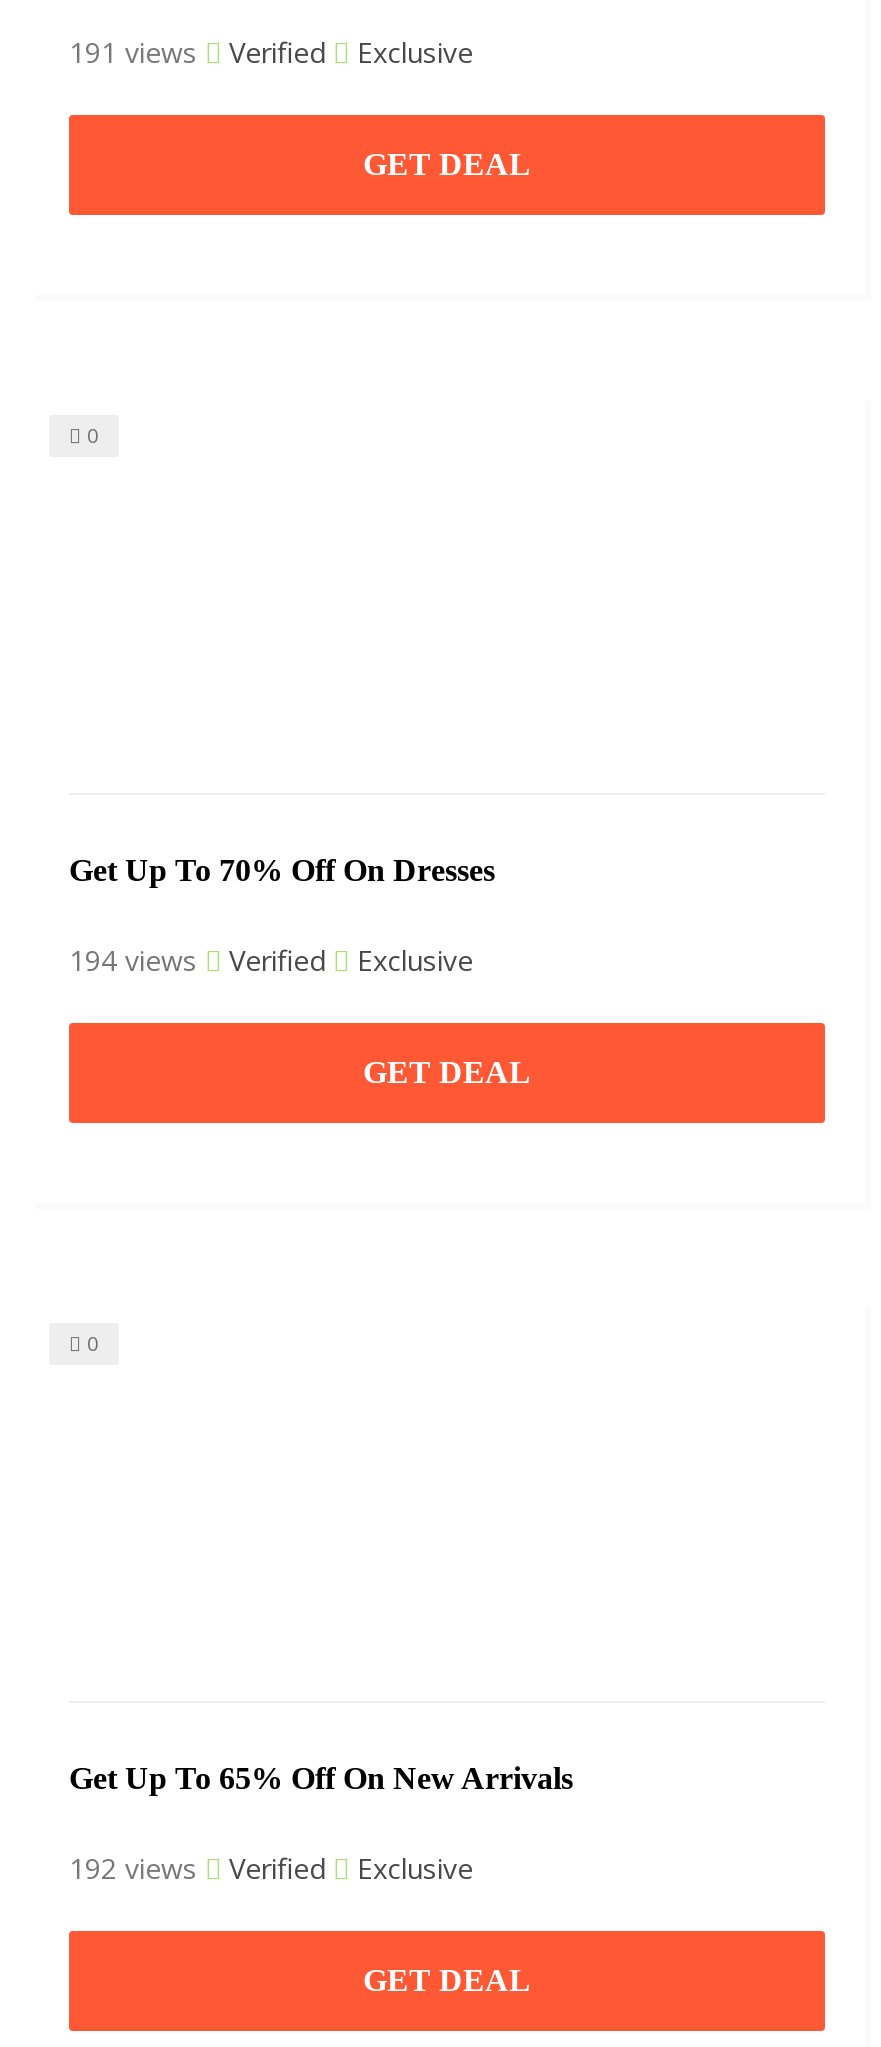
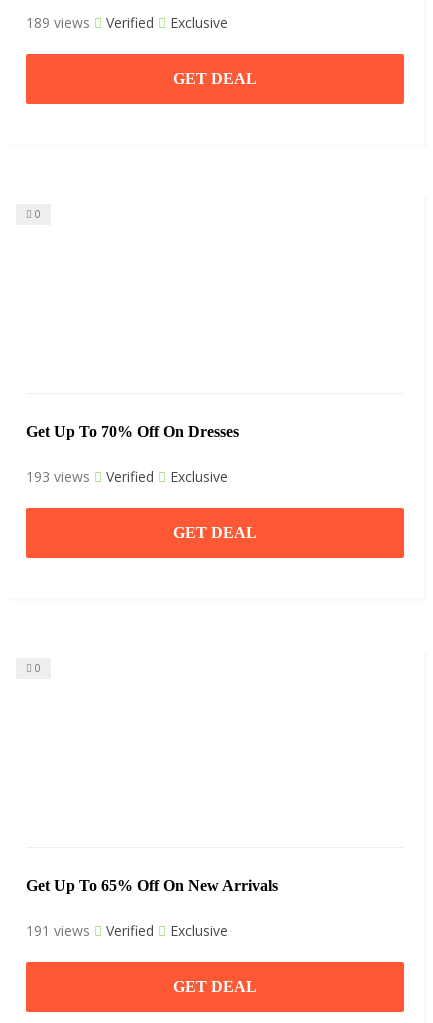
- 191 views Verified Exclusive
+ 189 views Verified Exclusive

- 194 views Verified Exclusive
+ 193 views Verified Exclusive

- 192 views Verified Exclusive
+ 191 views Verified Exclusive
